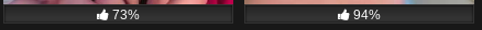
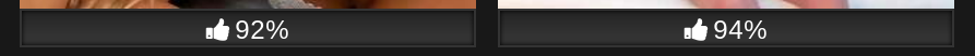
- 73%
+ 92%
